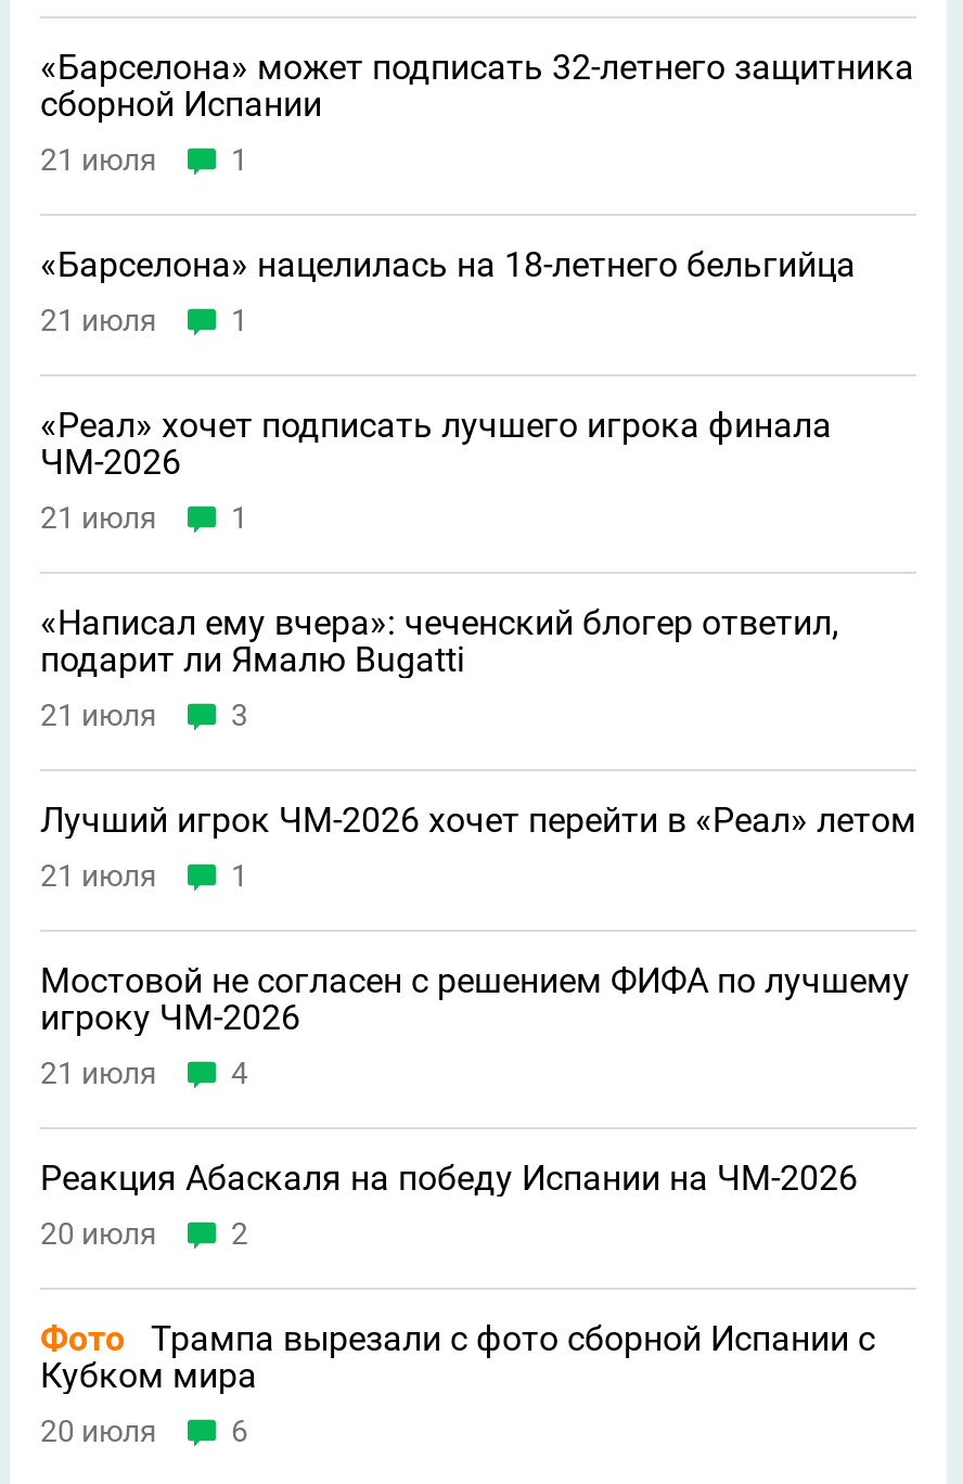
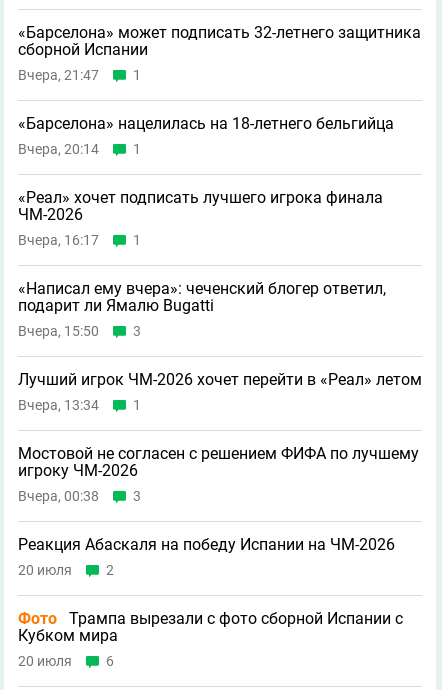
- 21 июля
+ Вчера, 21:47

- 21 июля
+ Вчера, 20:14

- 21 июля
+ Вчера, 16:17

- 21 июля
+ Вчера, 15:50

- 21 июля
+ Вчера, 13:34

- 21 июля
- 4
+ Вчера, 00:38
+ 3
